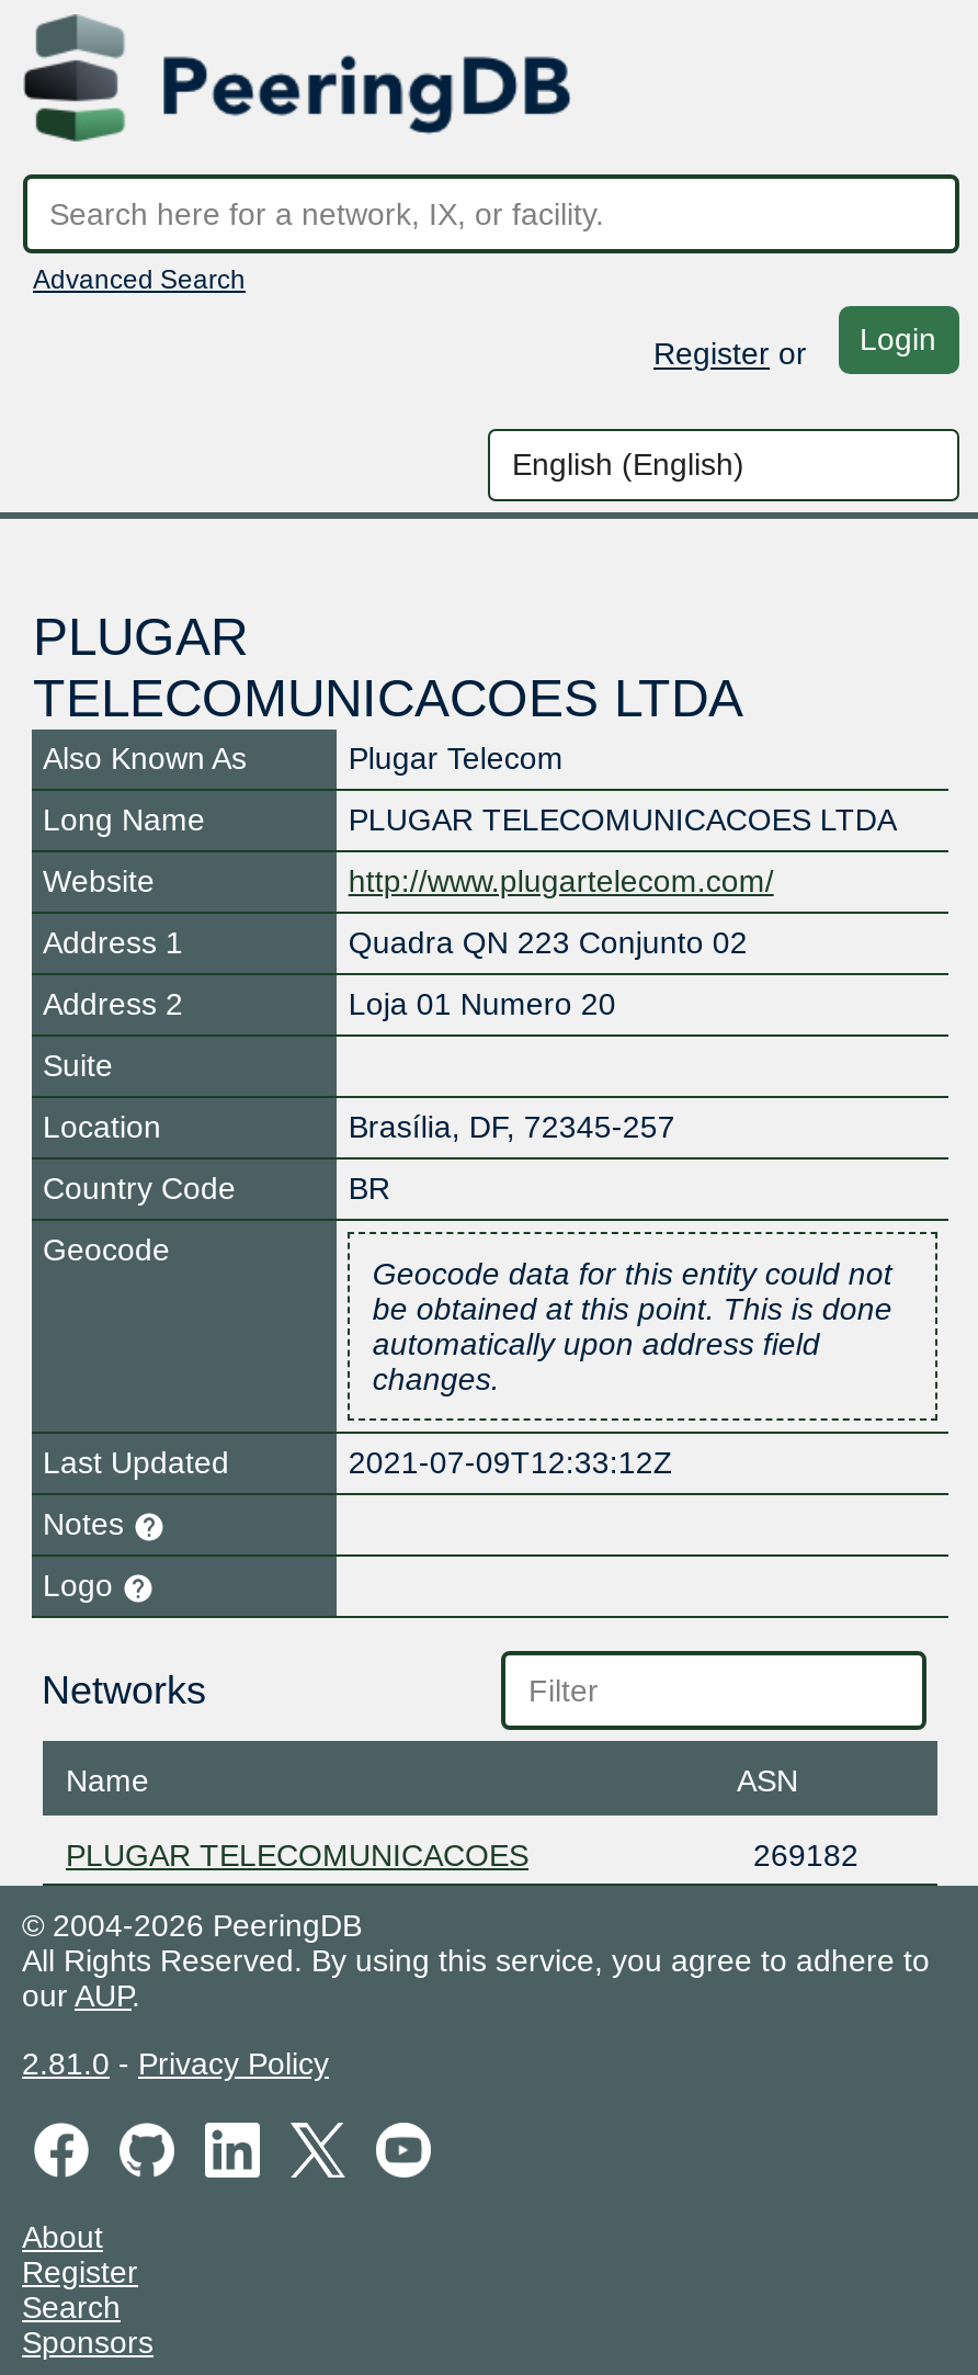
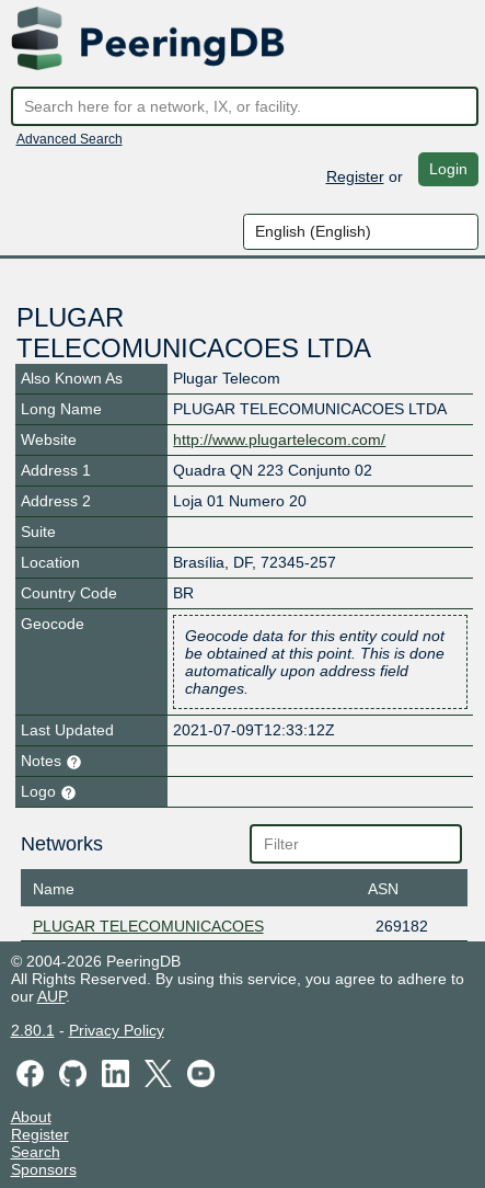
- 2.81.0 - Privacy Policy
+ 2.80.1 - Privacy Policy
